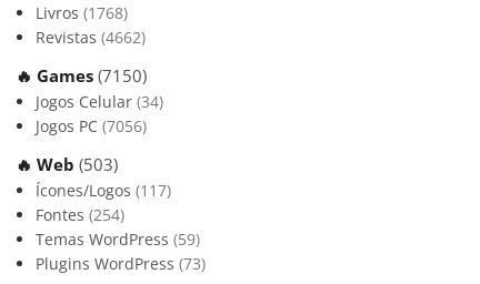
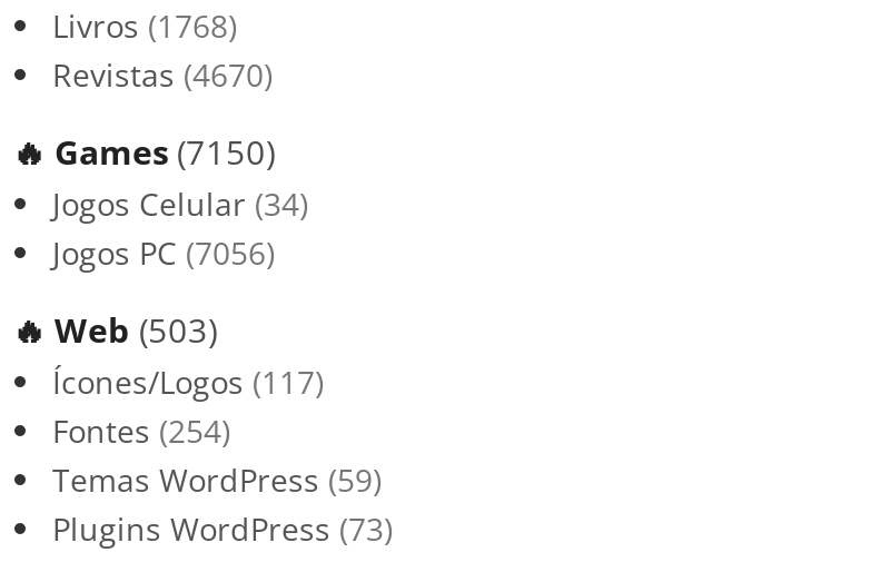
- Revistas (4662)
+ Revistas (4670)
